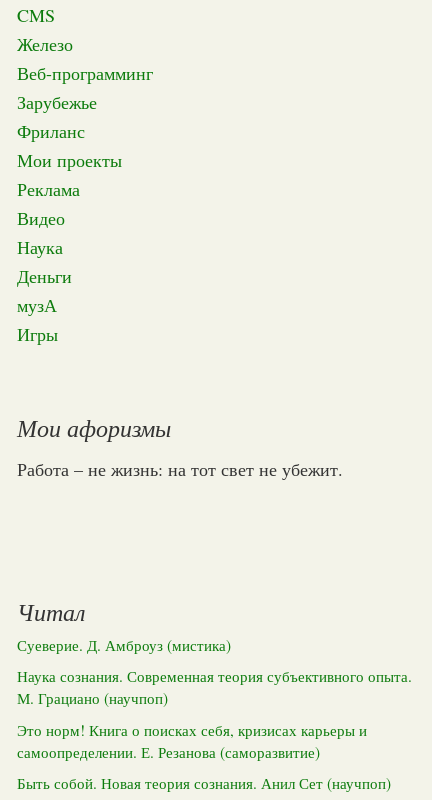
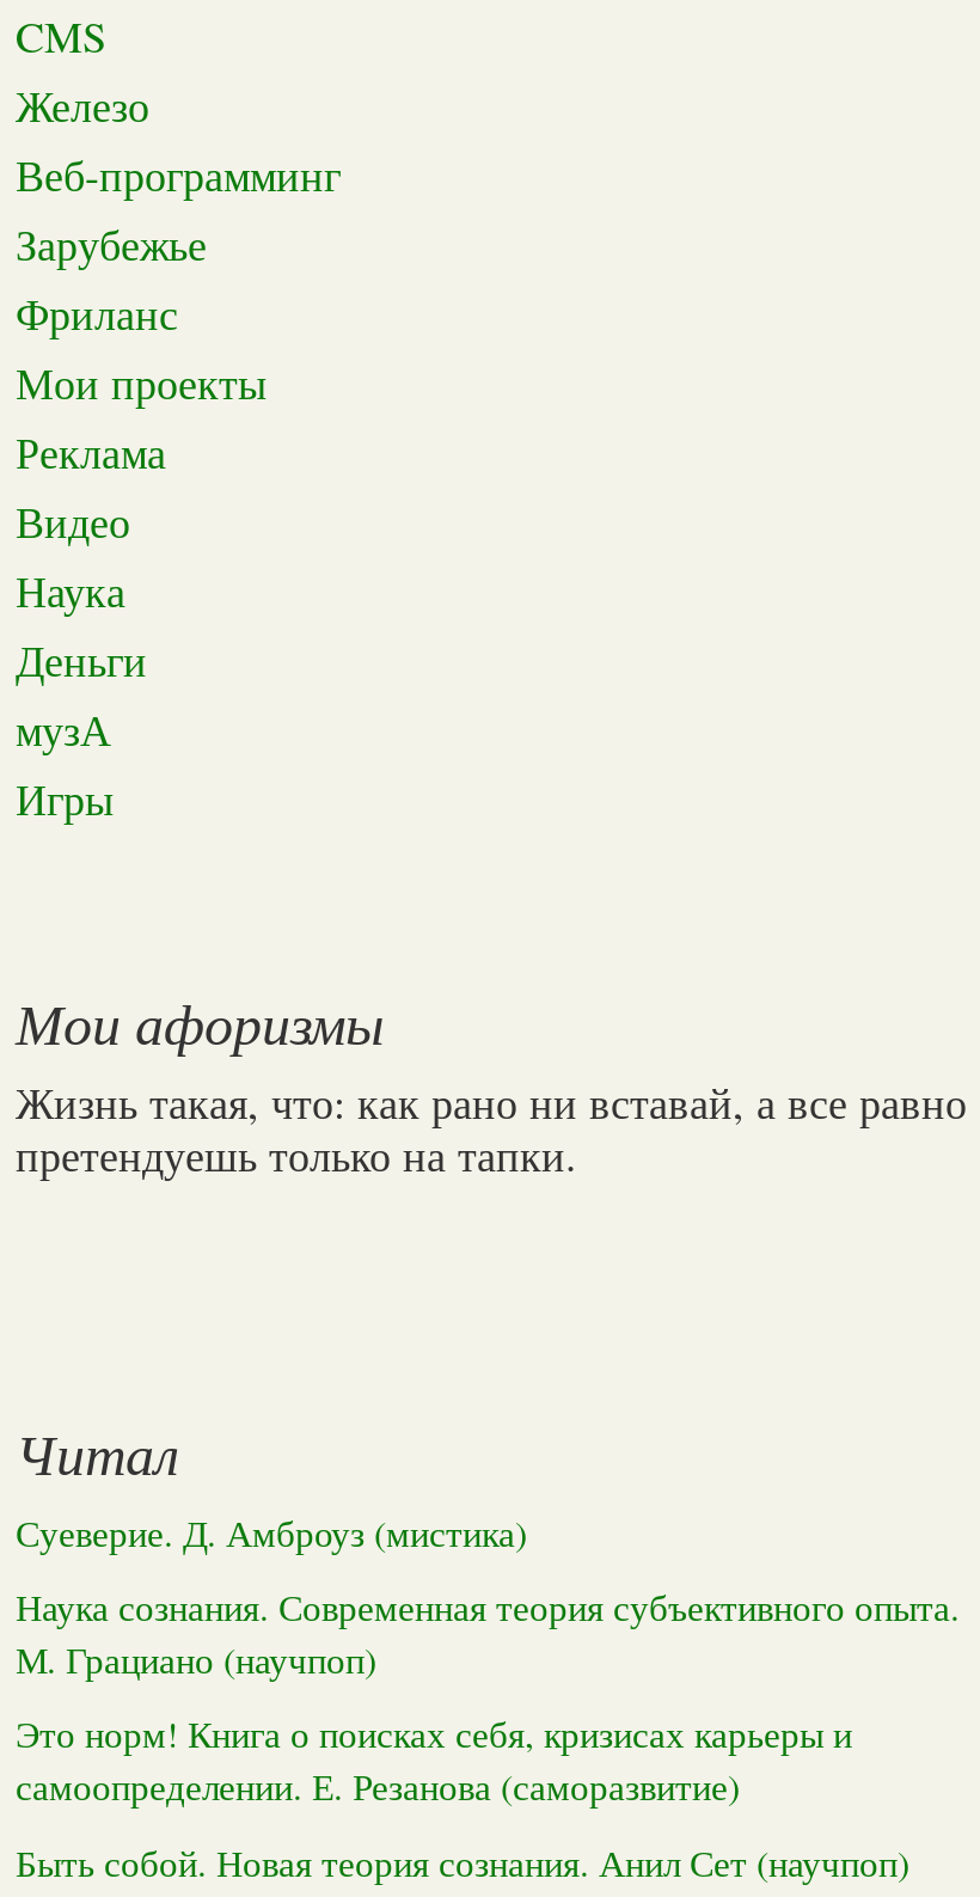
- Работа – не жизнь: на тот свет не убежит.
+ Жизнь такая, что: как рано ни вставай, а все равно
+ претендуешь только на тапки.
